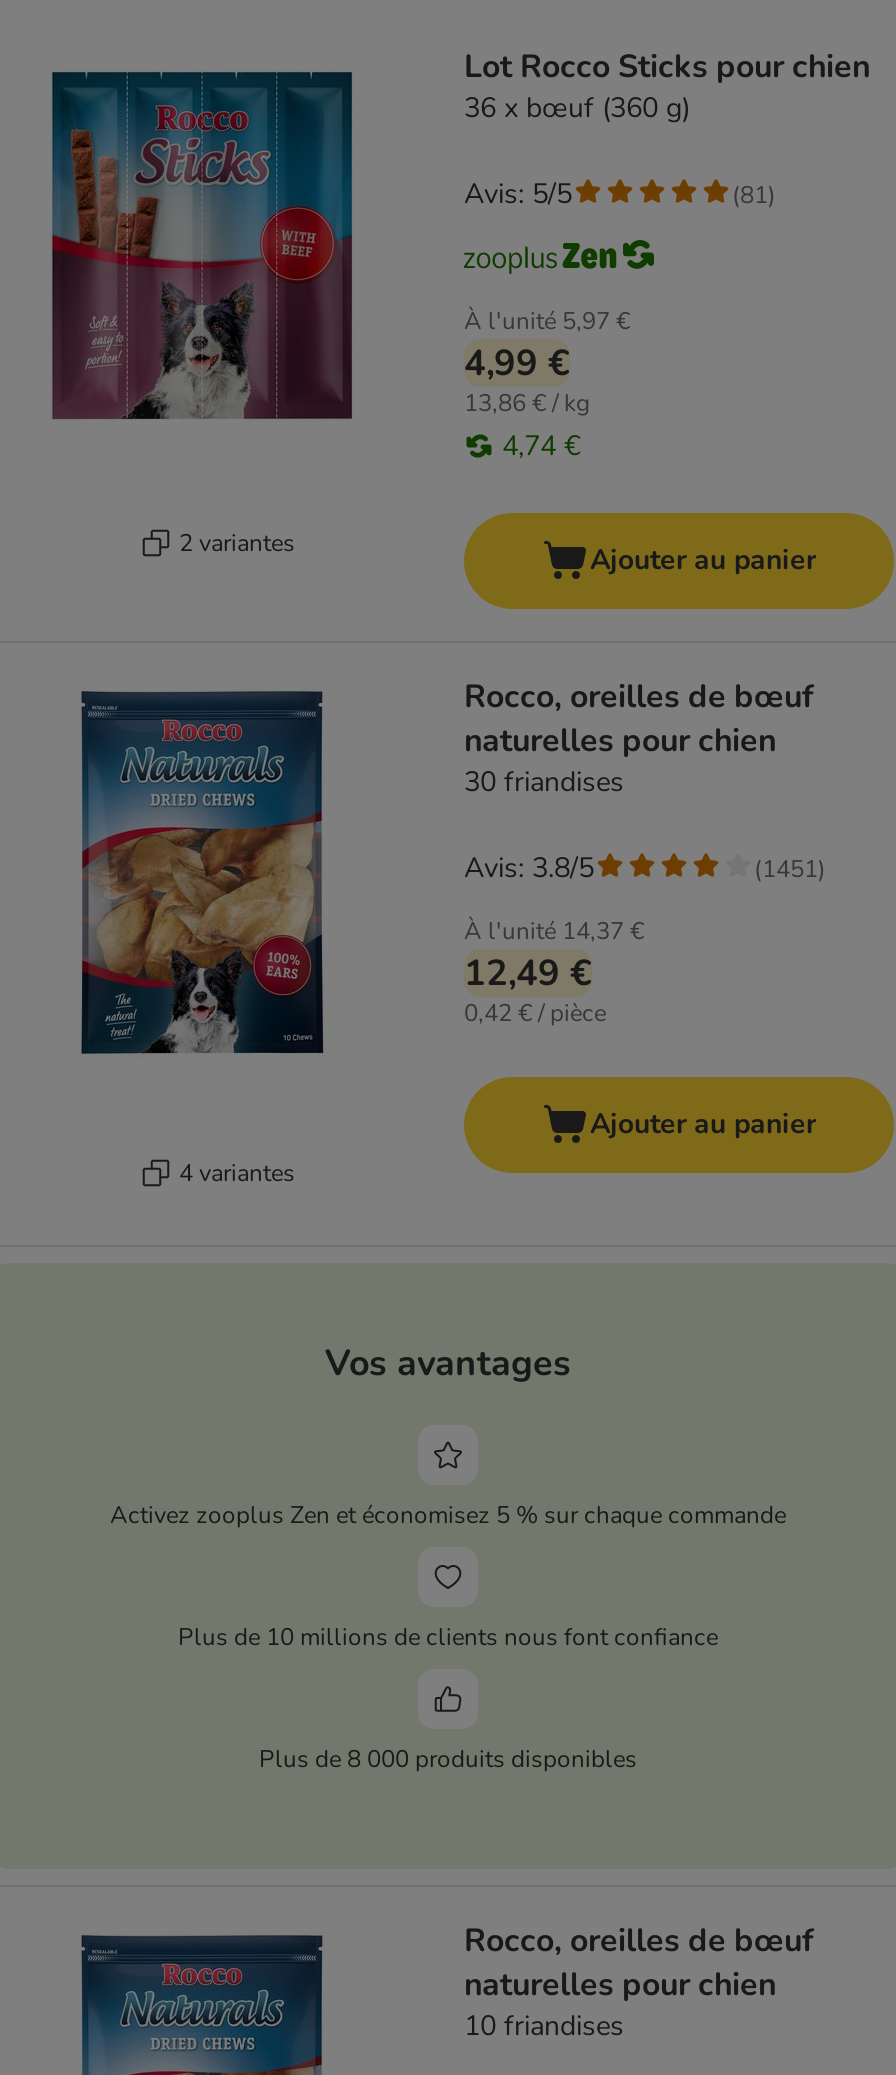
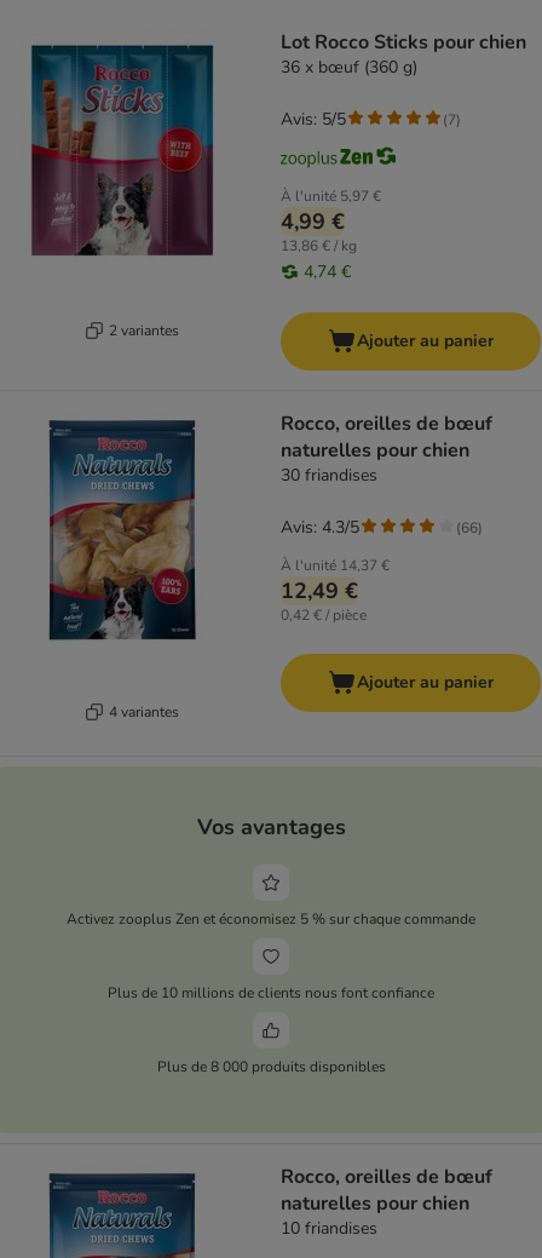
- (81)
+ (7)

- Avis: 3.8/5
+ Avis: 4.3/5

- (1451)
+ (66)
